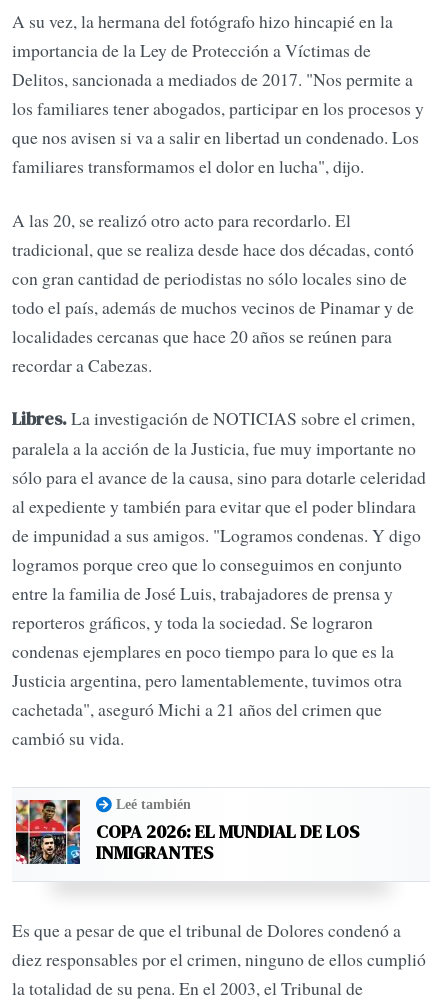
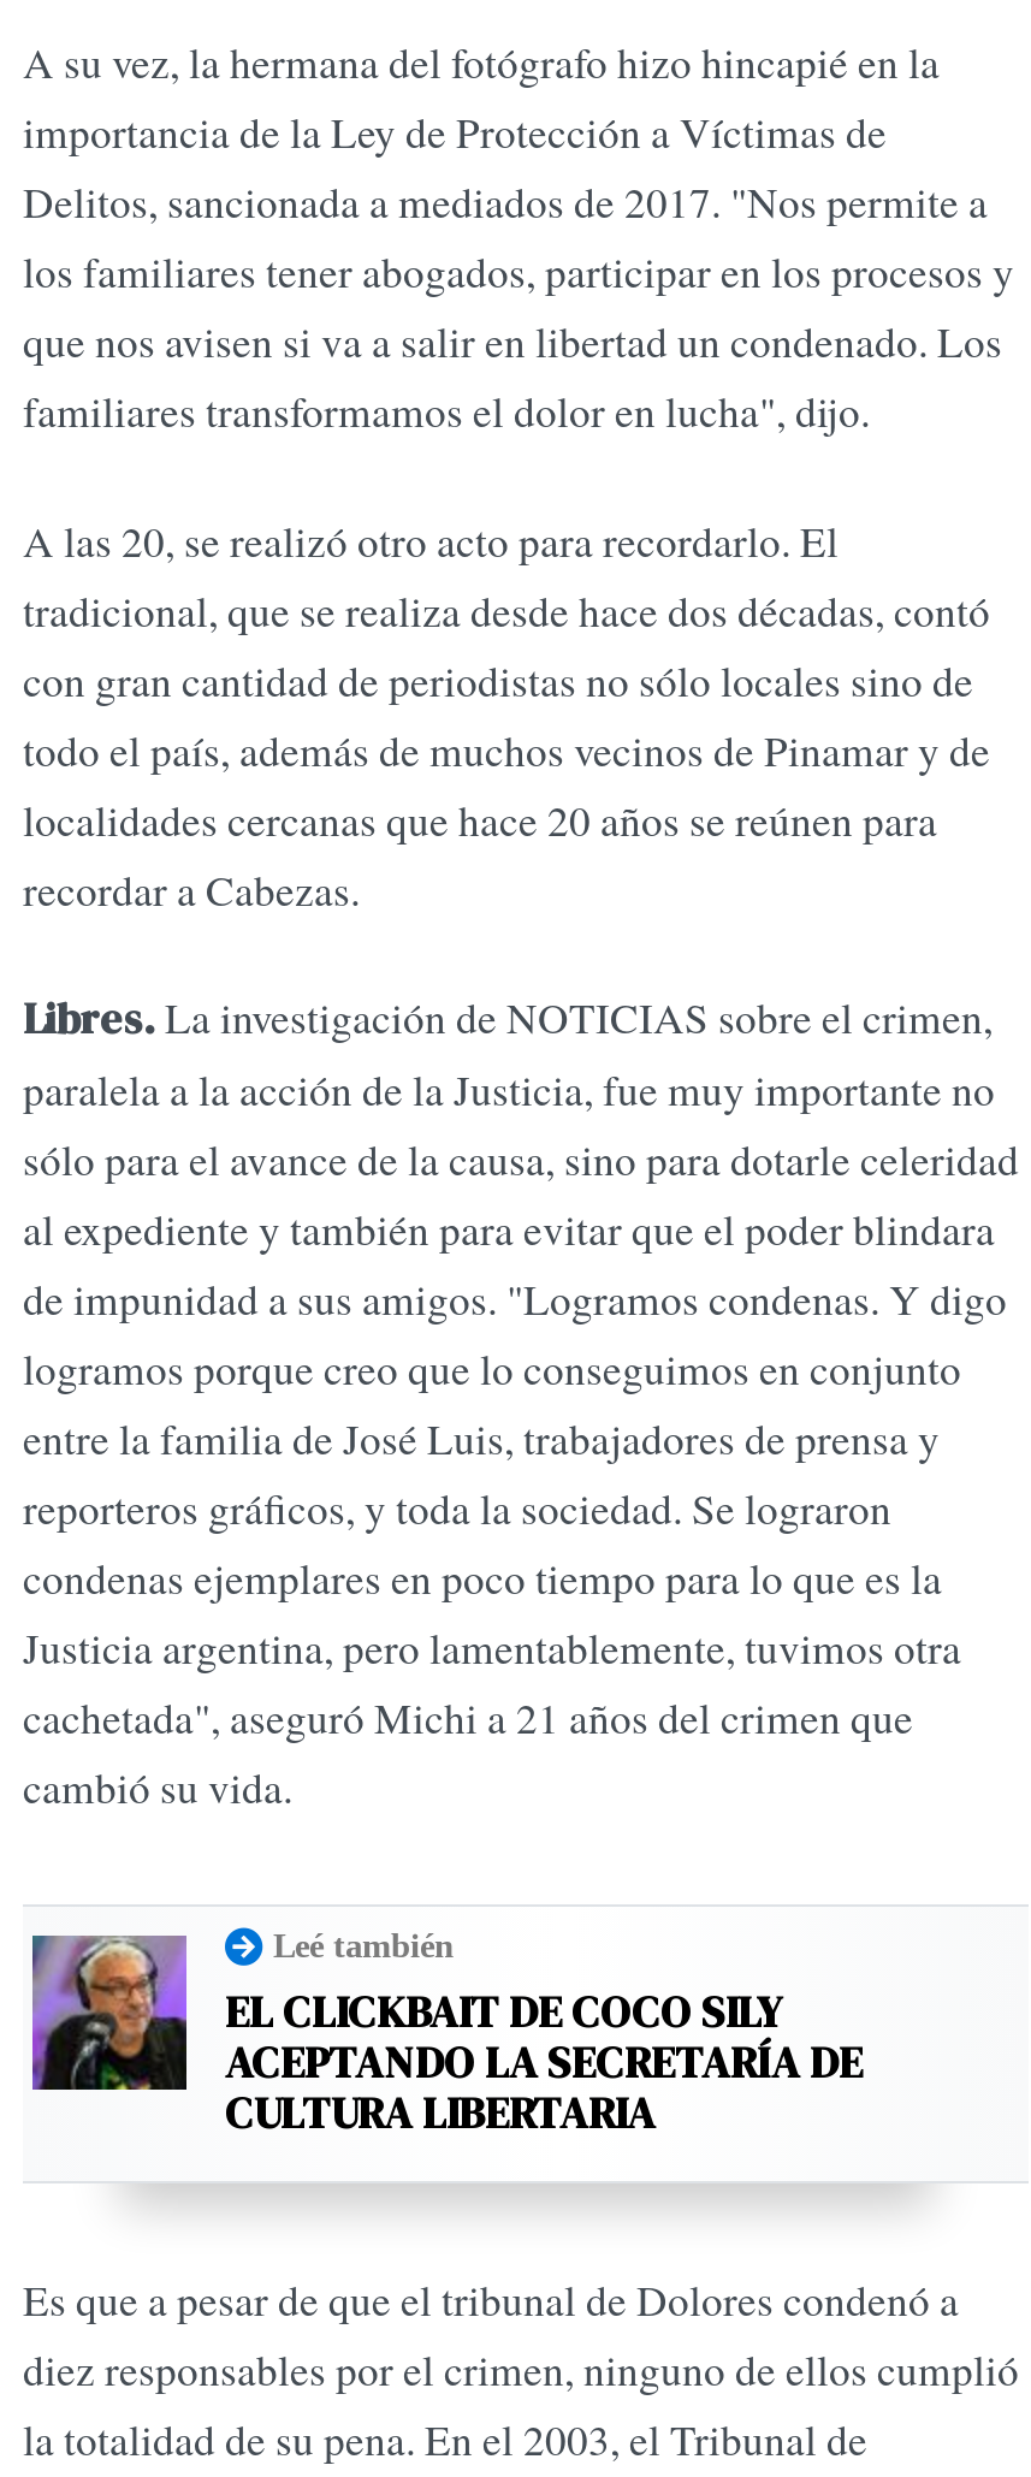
- [image]
- COPA 2026: EL MUNDIAL DE LOS
- INMIGRANTES
+ [image]
+ EL CLICKBAIT DE COCO SILY
+ ACEPTANDO LA SECRETARÍA DE
+ CULTURA LIBERTARIA
